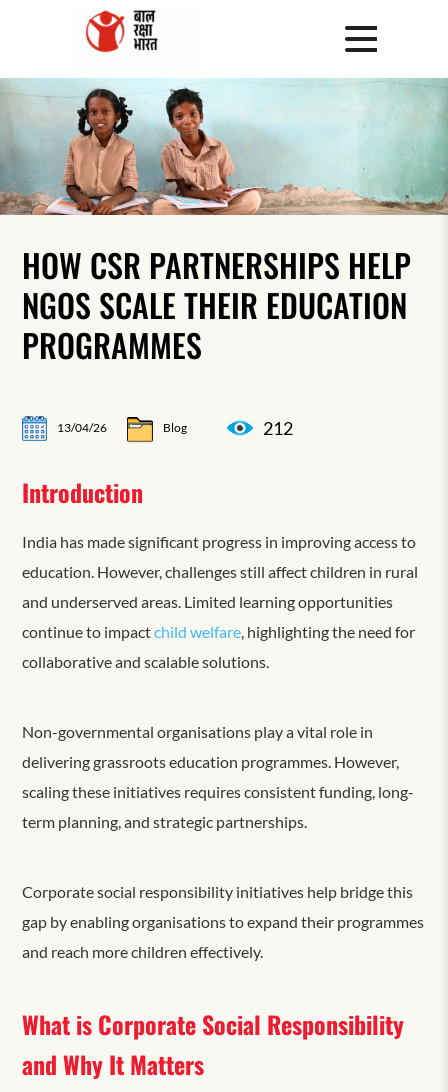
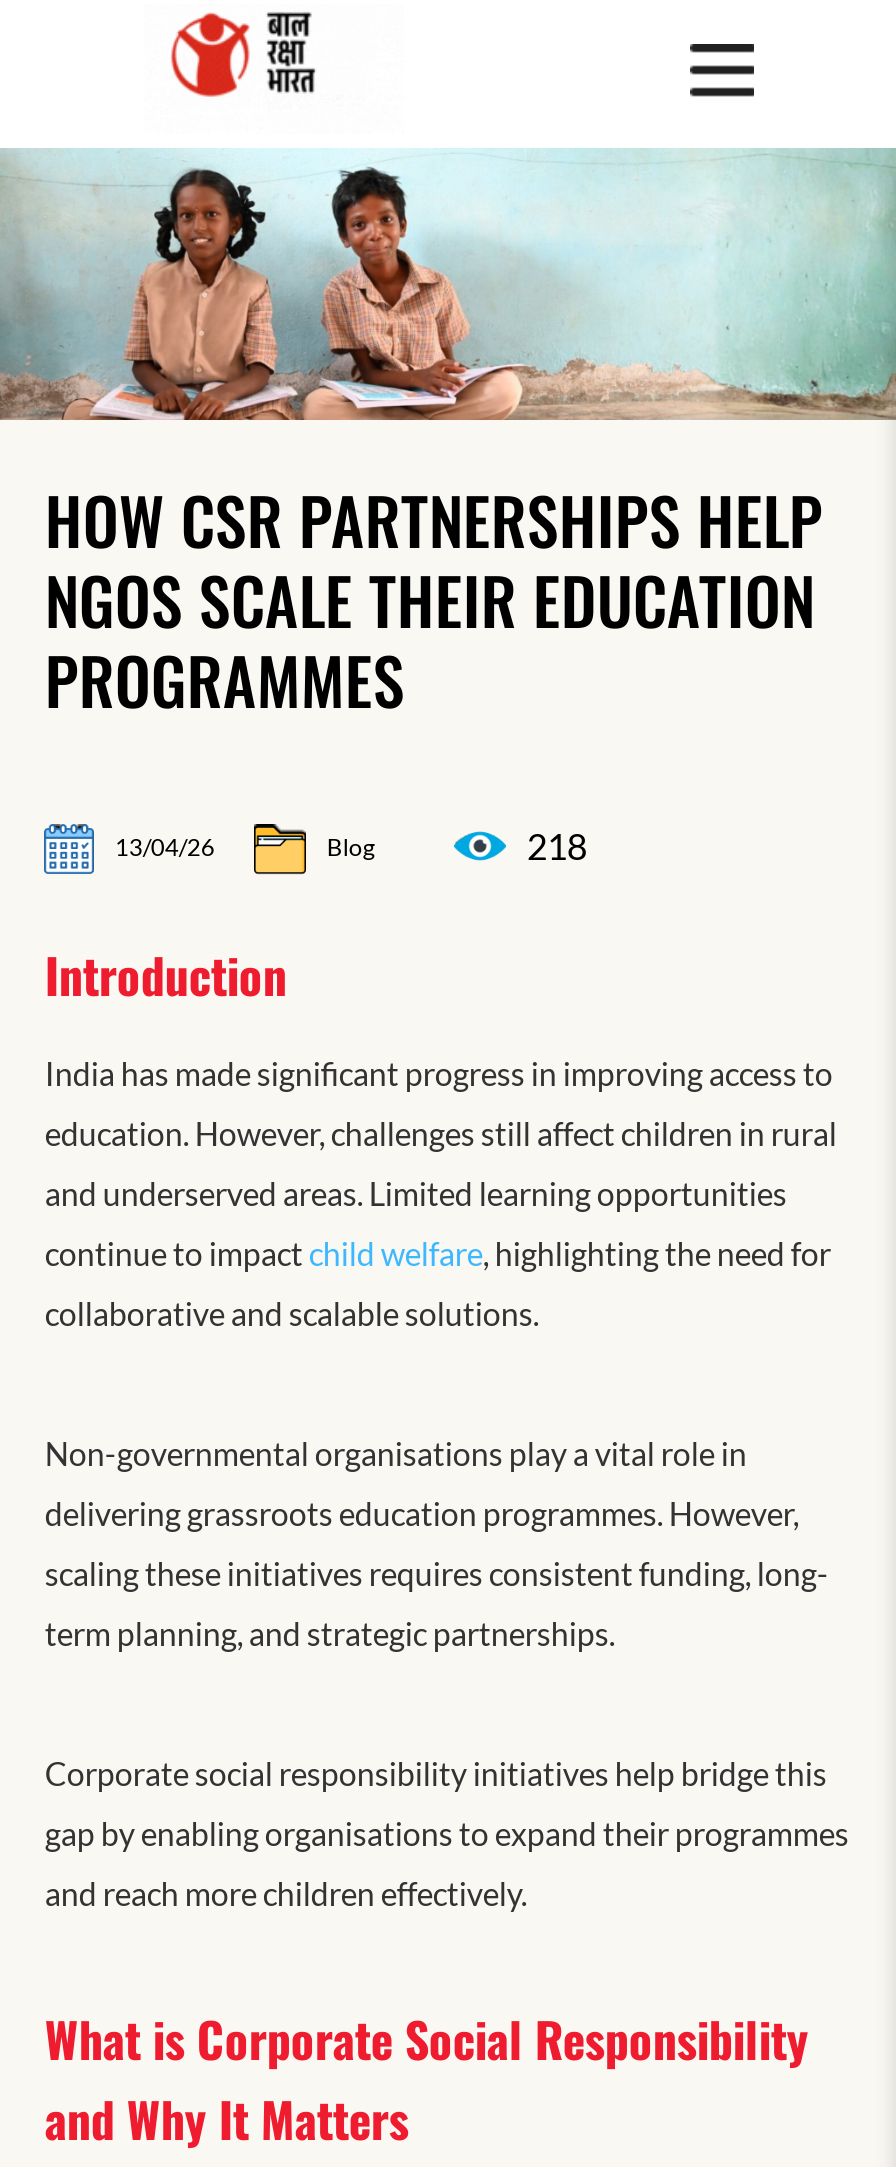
- 212
+ 218
